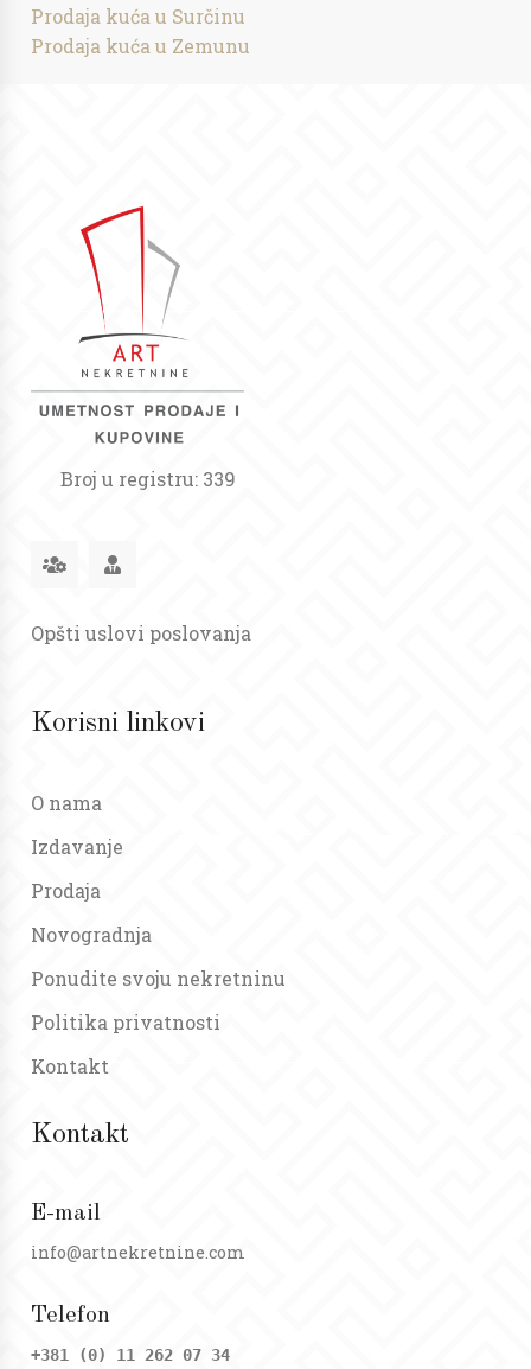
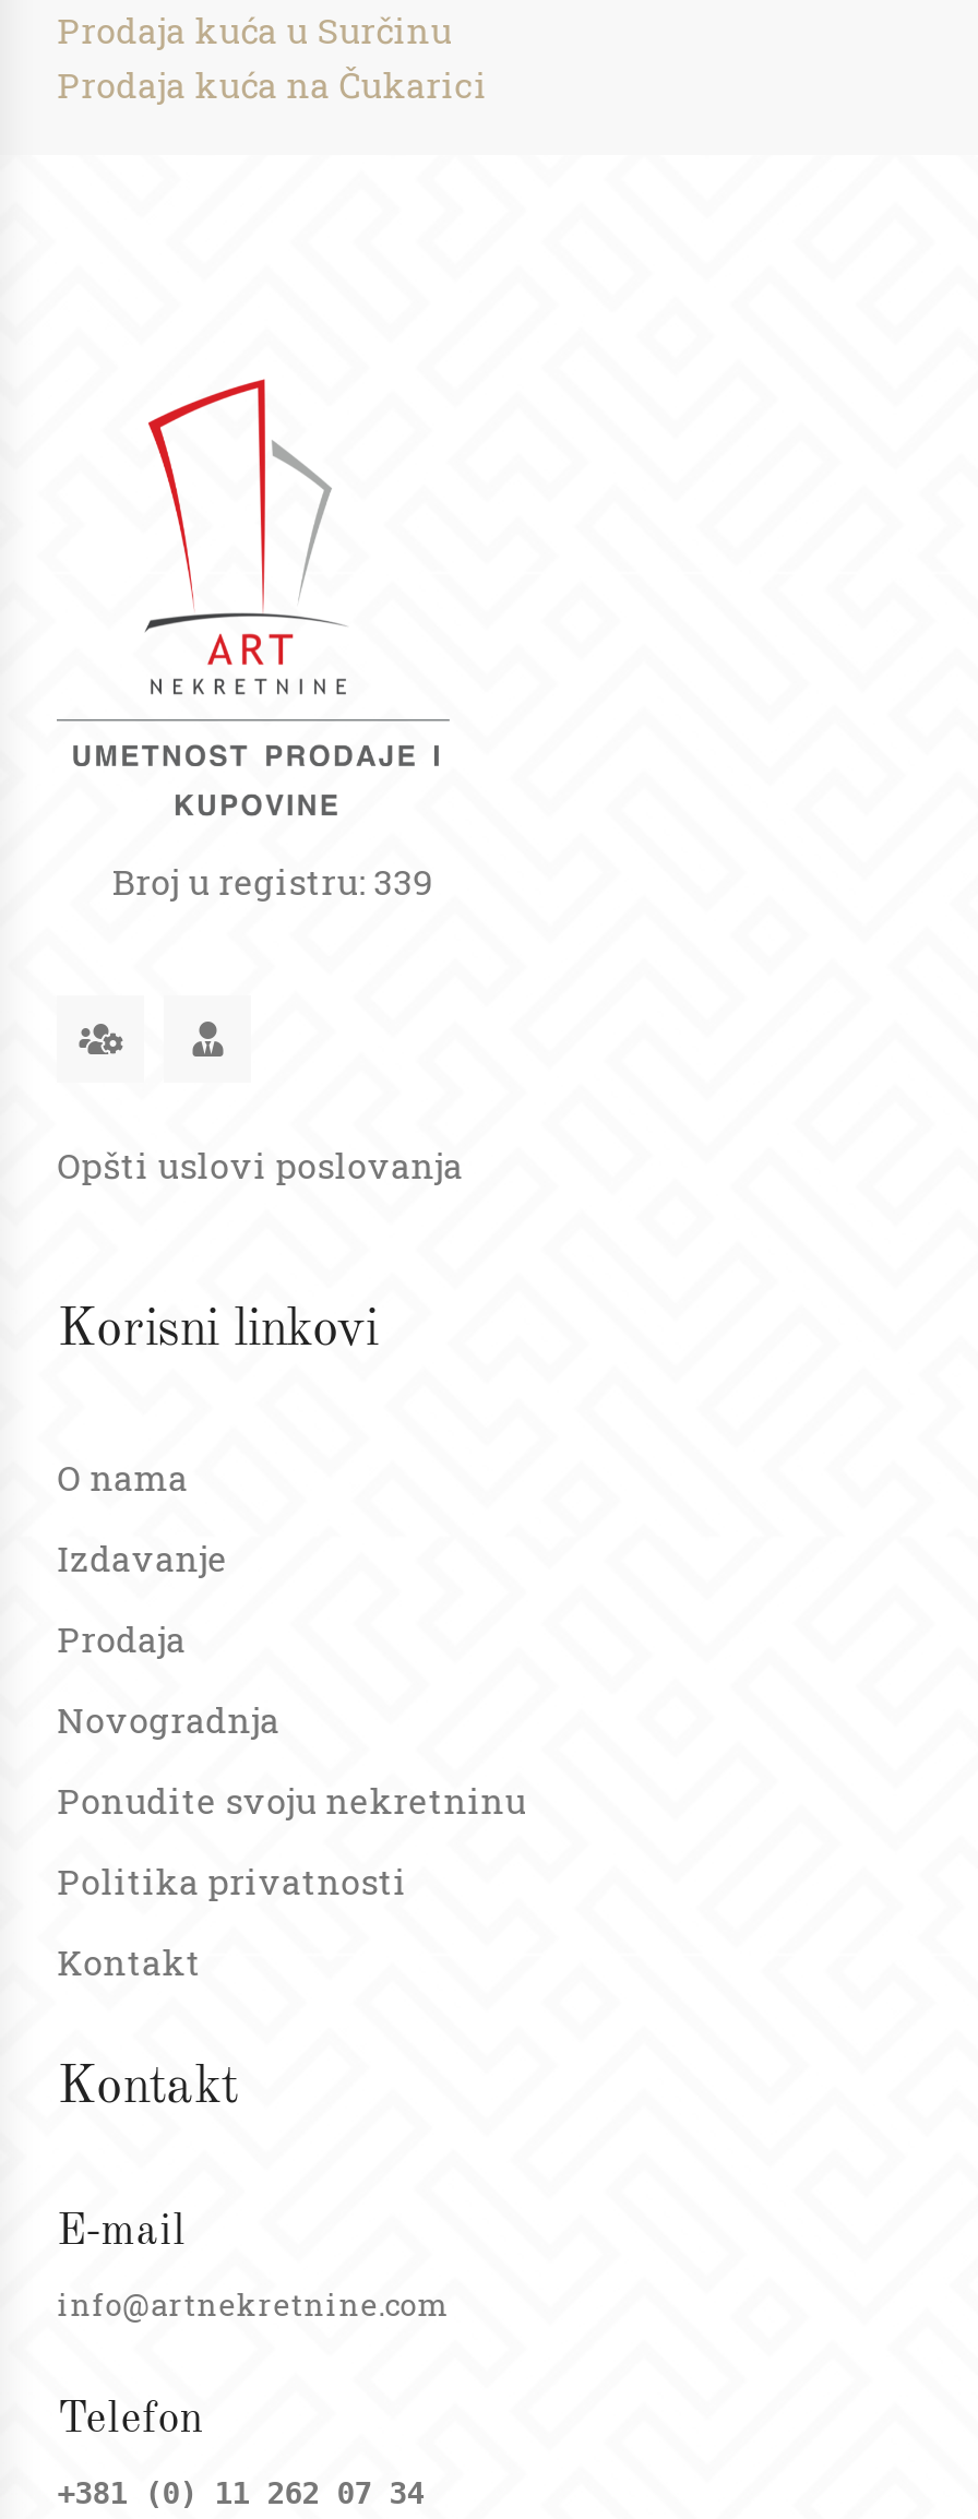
- Prodaja kuća u Zemunu
+ Prodaja kuća na Čukarici
